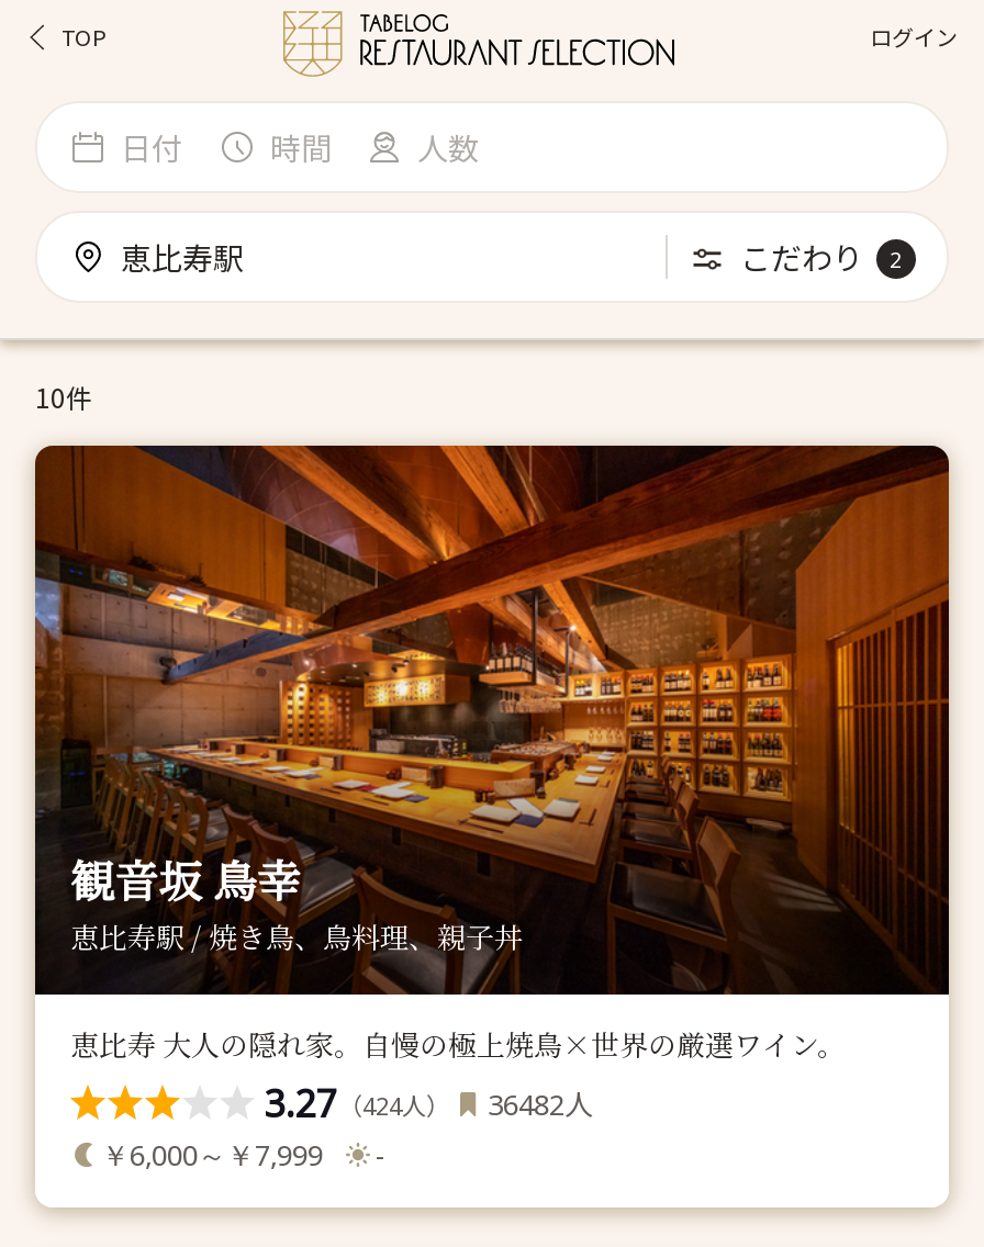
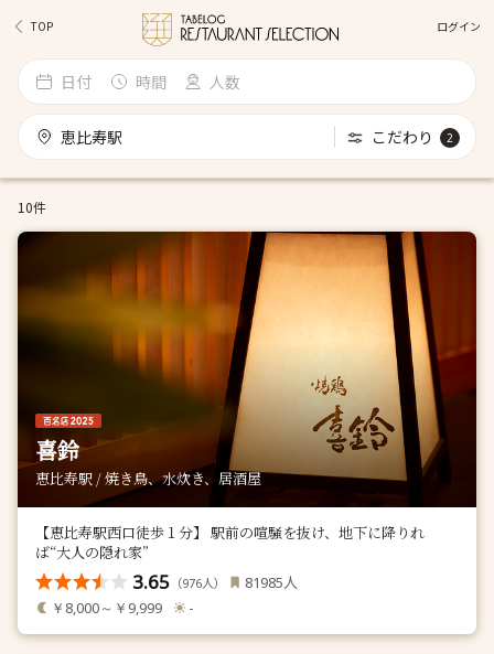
- [image]
- 観音坂 鳥幸
- 恵比寿駅 / 焼き鳥、鳥料理、親子丼
+ [image]
+ 喜鈴
+ 恵比寿駅 / 焼き鳥、水炊き、居酒屋

- 恵比寿 大人の隠れ家。自慢の極上焼鳥×世界の厳選ワイン。
- 3.27（424人）
- 36482人
- ￥6,000～￥7,999
+ 【恵比寿駅西口徒歩１分】 駅前の喧騒を抜け、地下に降りれ
+ ば“大人の隠れ家”
+ 3.65（976人）
+ 81985人
+ ￥8,000～￥9,999
